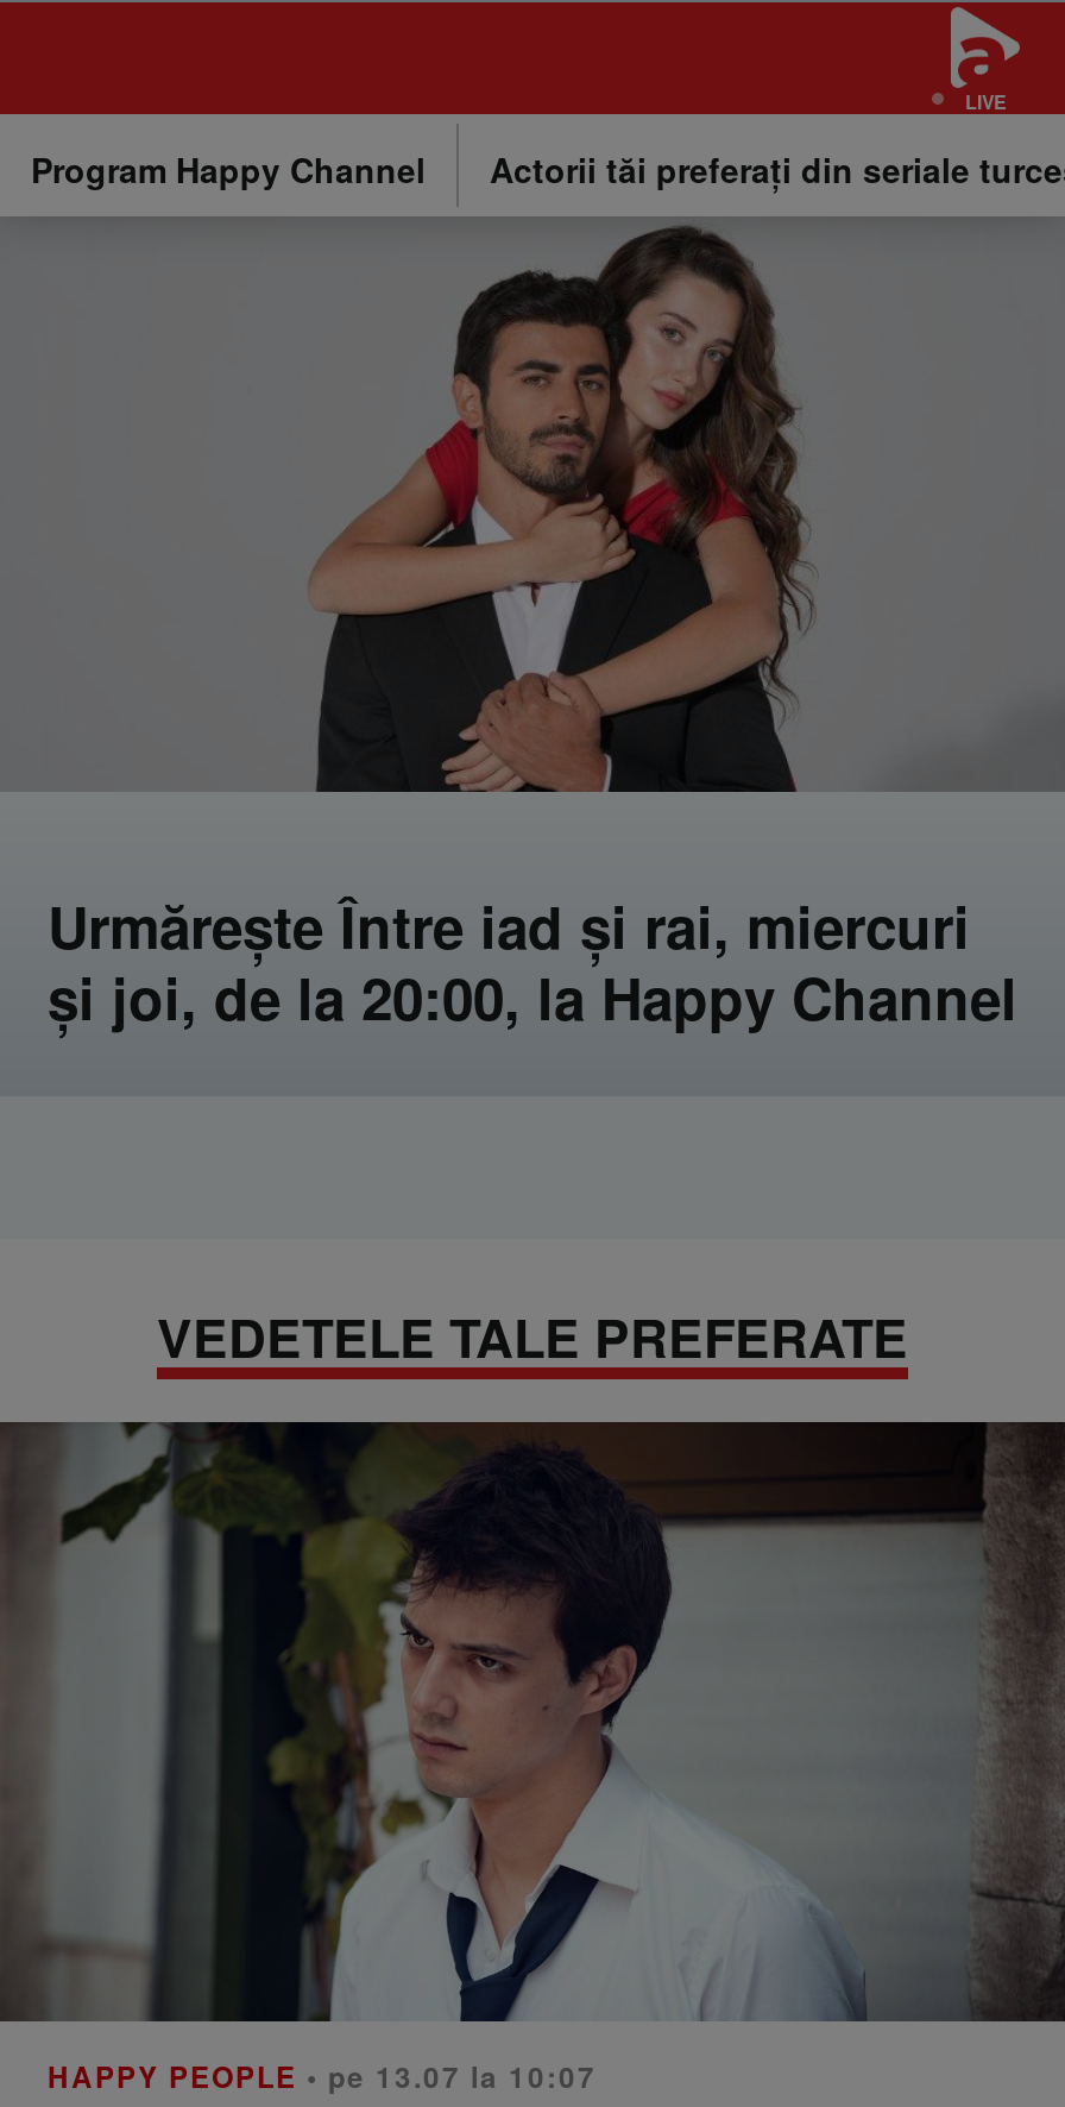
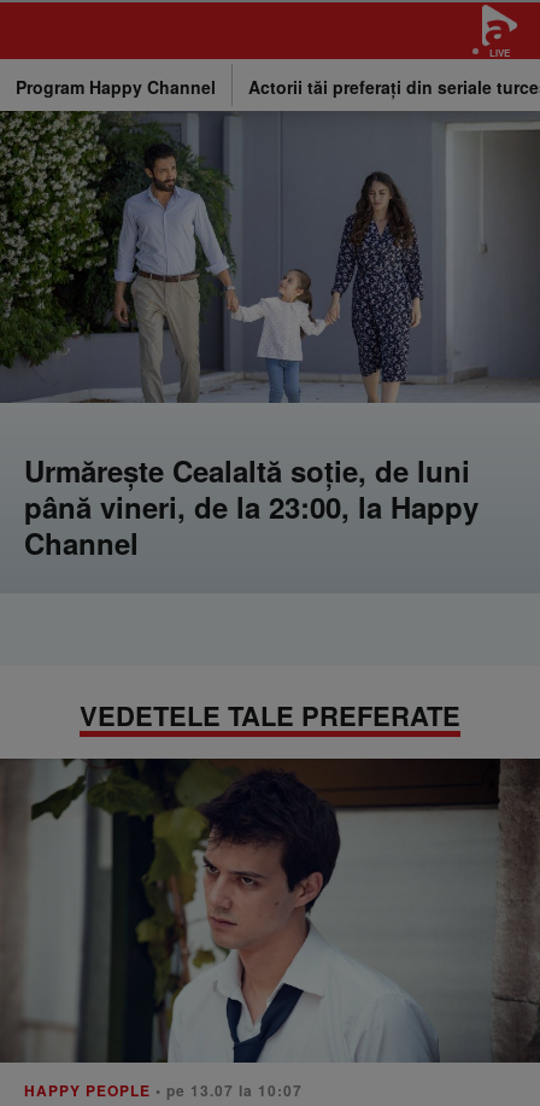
- [image]
- Urmărește Între iad și rai, miercuri
- și joi, de la 20:00, la Happy Channel
+ [image]
+ Urmărește Cealaltă soție, de luni
+ până vineri, de la 23:00, la Happy
+ Channel
